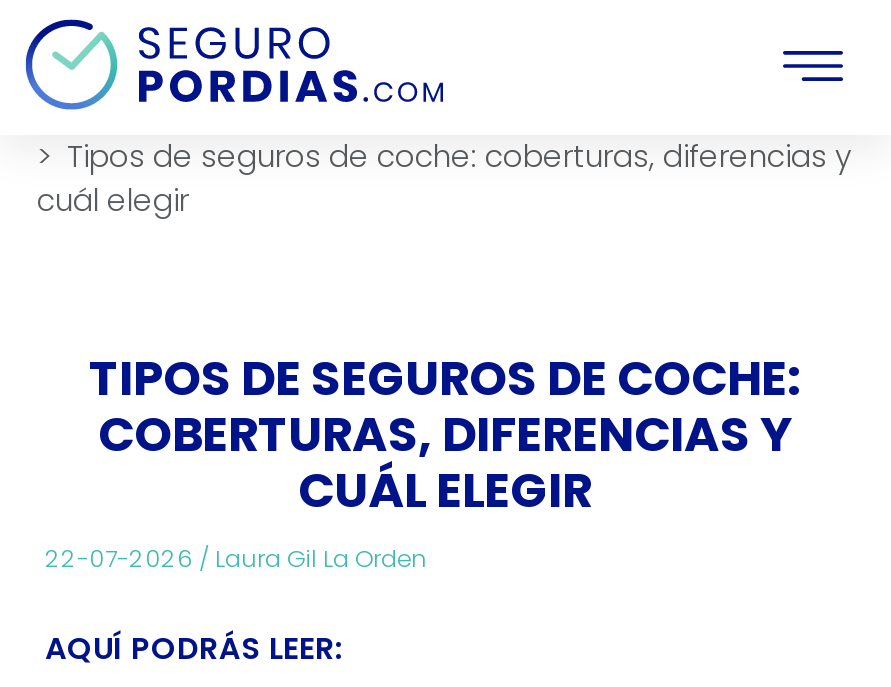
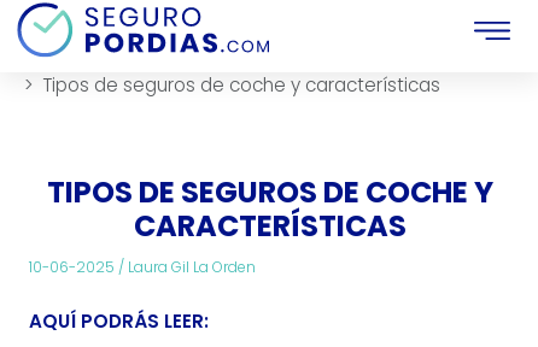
- Tipos de seguros de coche: coberturas, diferencias y
- cuál elegir
+ Tipos de seguros de coche y características

- TIPOS DE SEGUROS DE COCHE:
- COBERTURAS, DIFERENCIAS Y
- CUÁL ELEGIR
- 22-07-2026 / Laura Gil La Orden
+ TIPOS DE SEGUROS DE COCHE Y
+ CARACTERÍSTICAS
+ 10-06-2025 / Laura Gil La Orden
